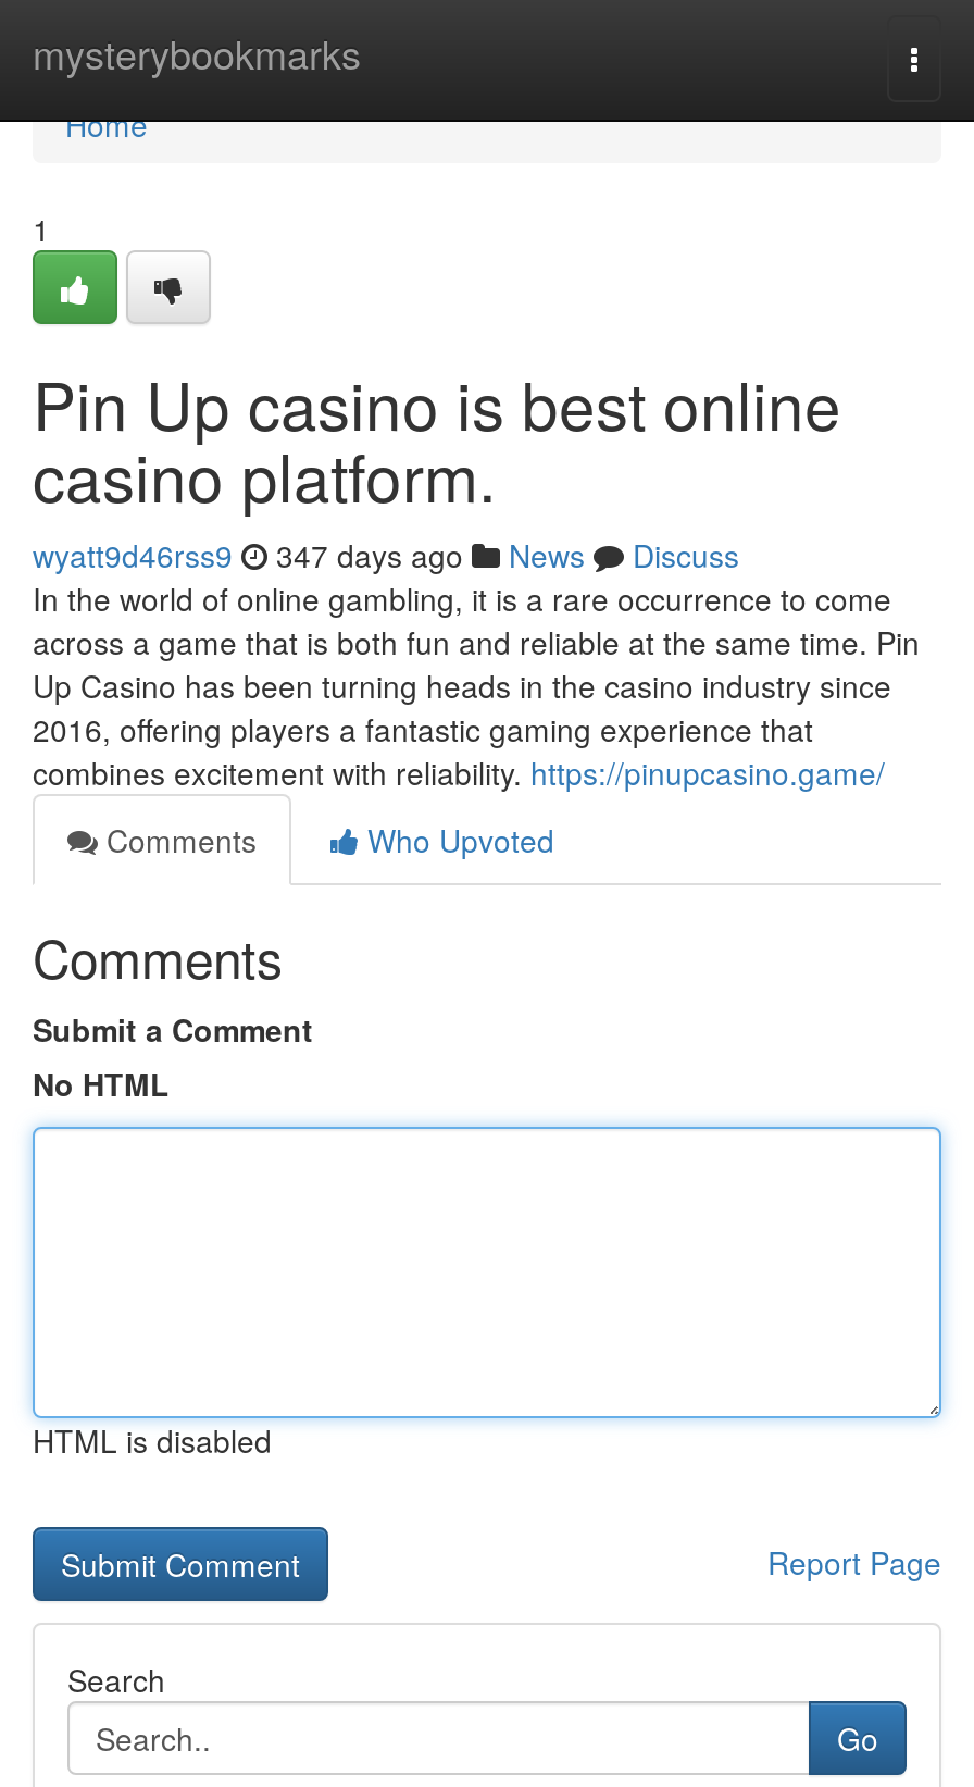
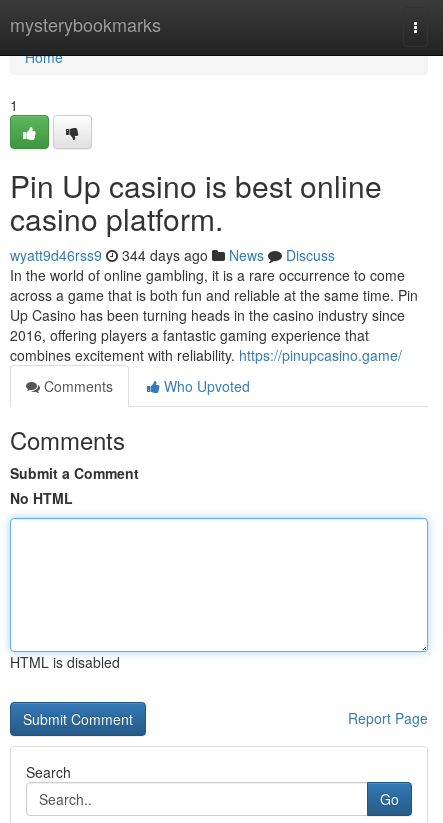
- wyatt9d46rss9 347 days ago News Discuss
+ wyatt9d46rss9 344 days ago News Discuss
